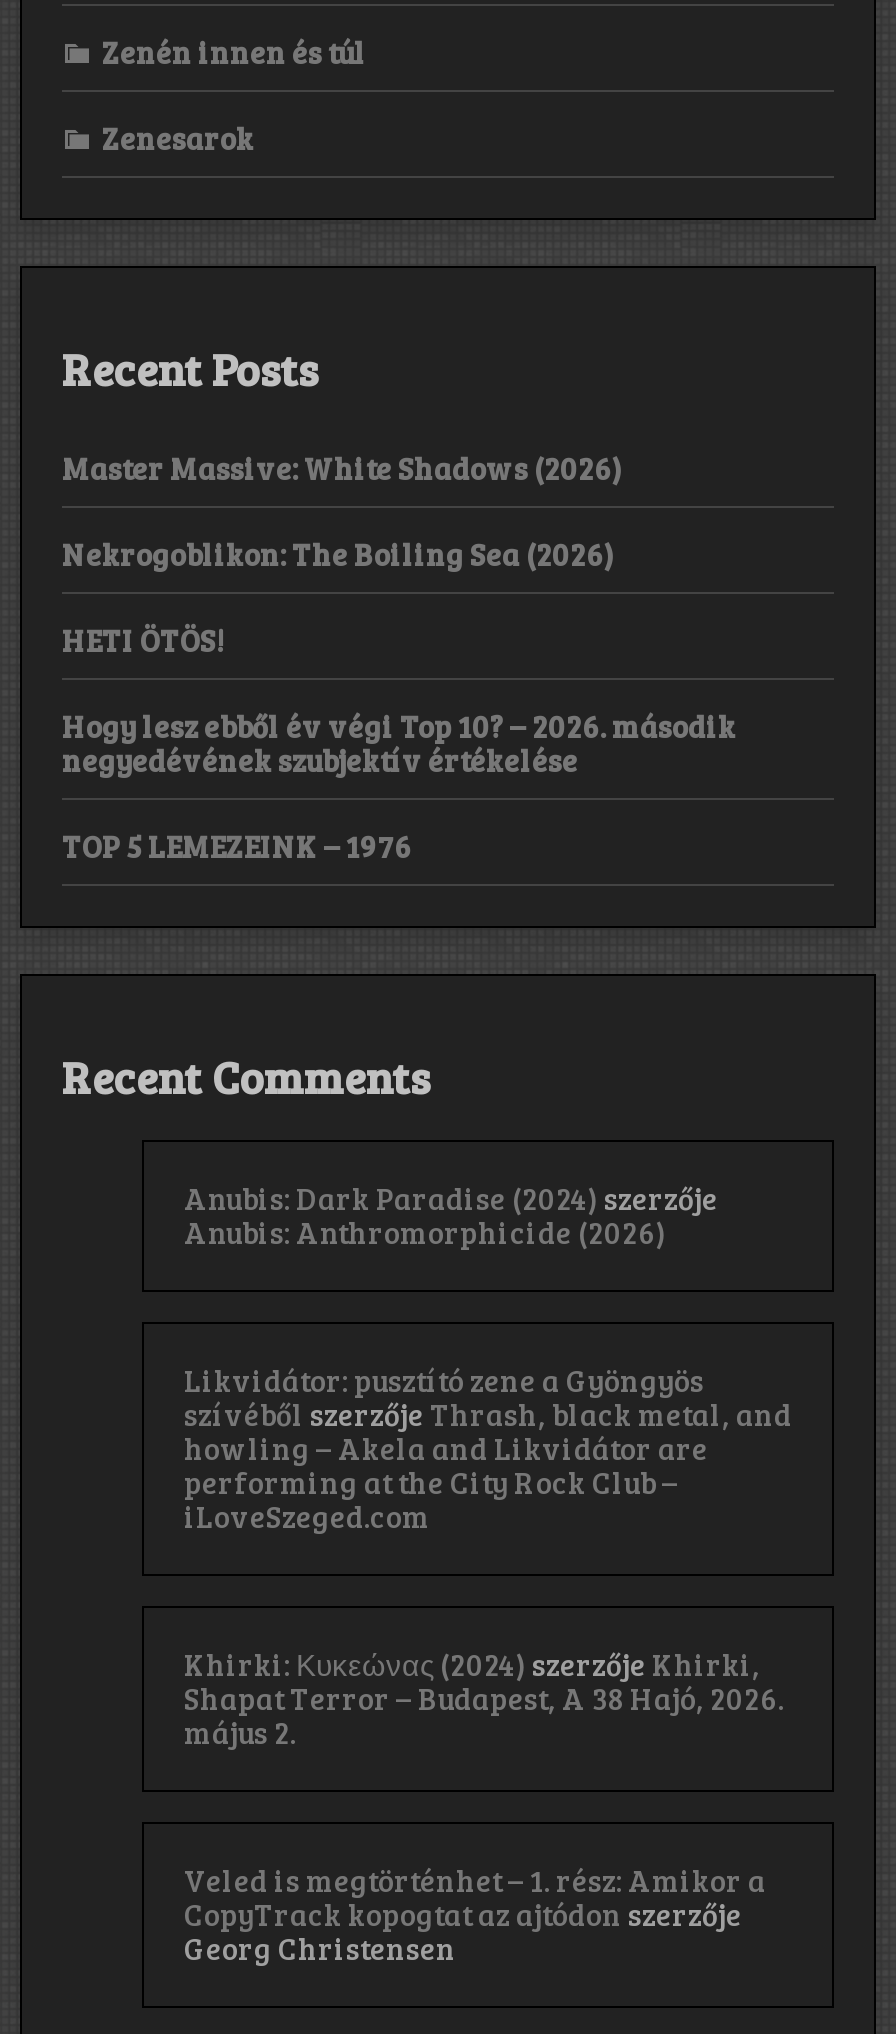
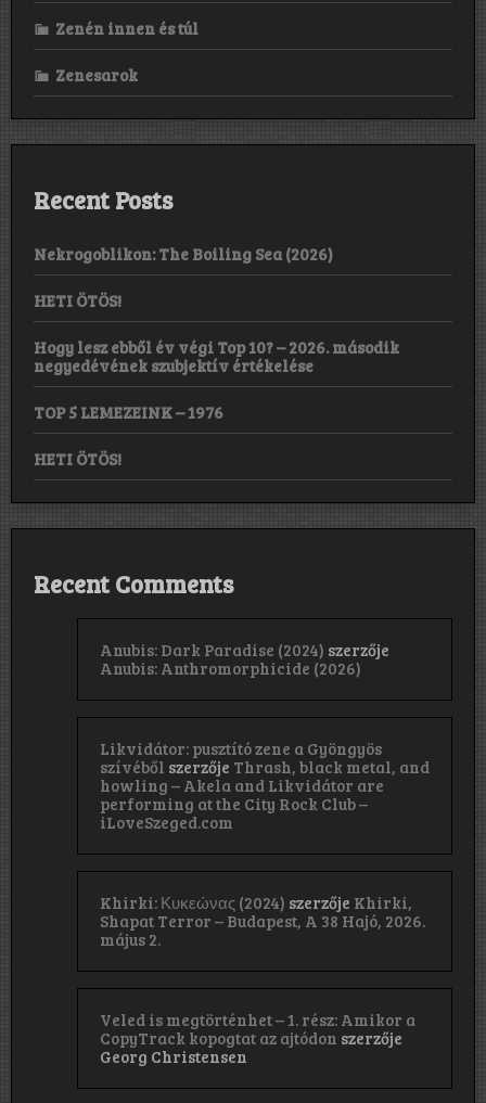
- Master Massive: White Shadows (2026)

moved up: Nekrogoblikon: The Boiling Sea (2026) | HETI ÖTÖS! | Hogy lesz ebből év végi Top 10? – 2026. második | negyedévének szubjektív értékelése | TOP 5 LEMEZEINK – 1976

+ HETI ÖTÖS!
